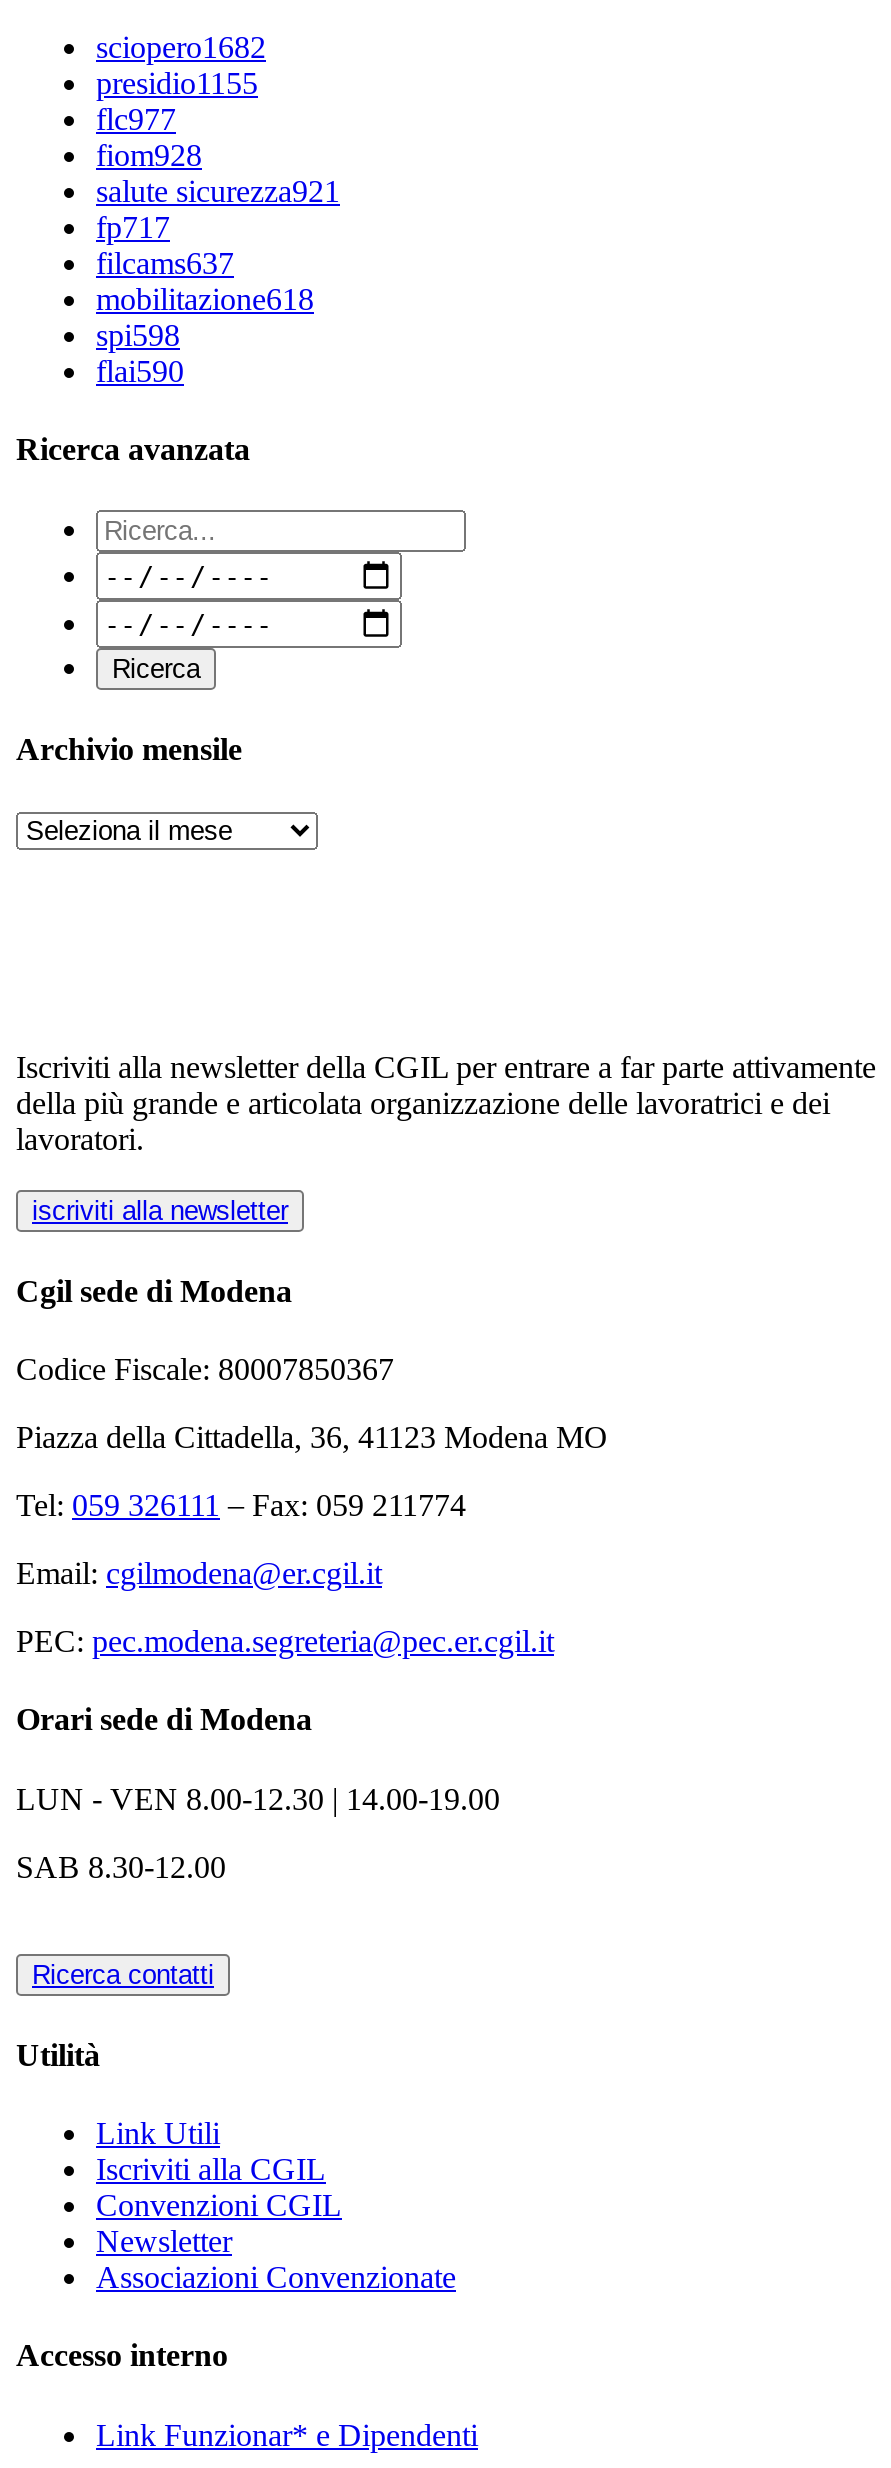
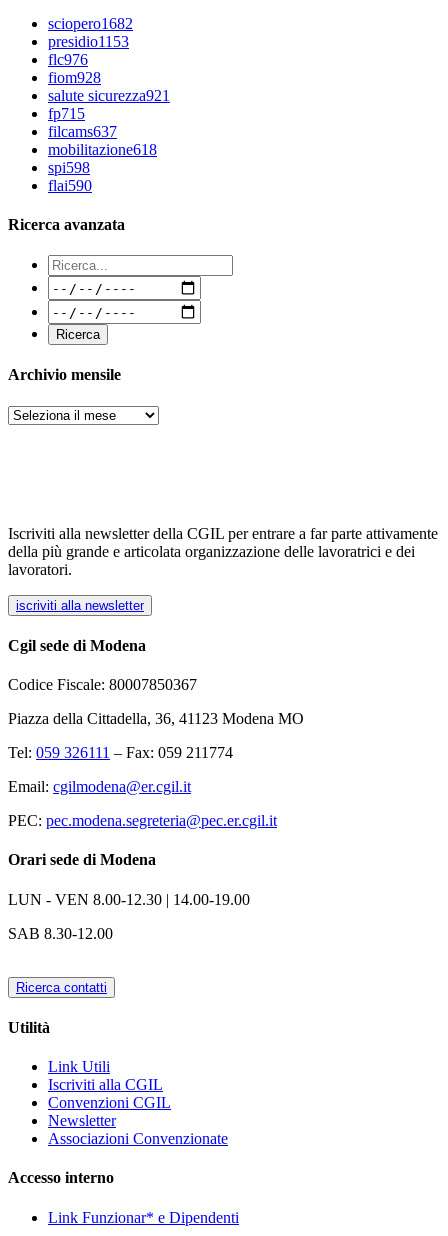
- presidio1155
+ presidio1153

- flc977
+ flc976

- fp717
+ fp715
